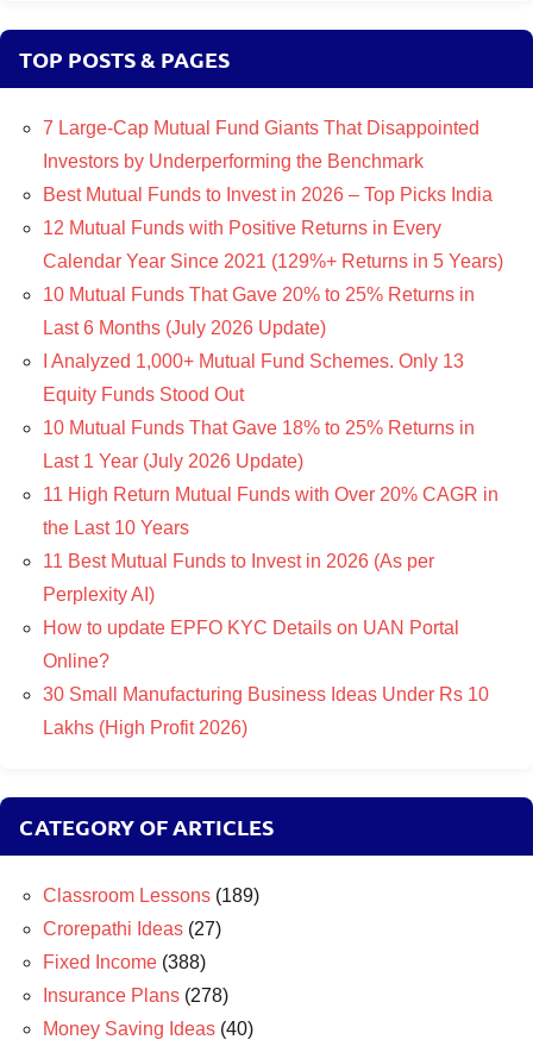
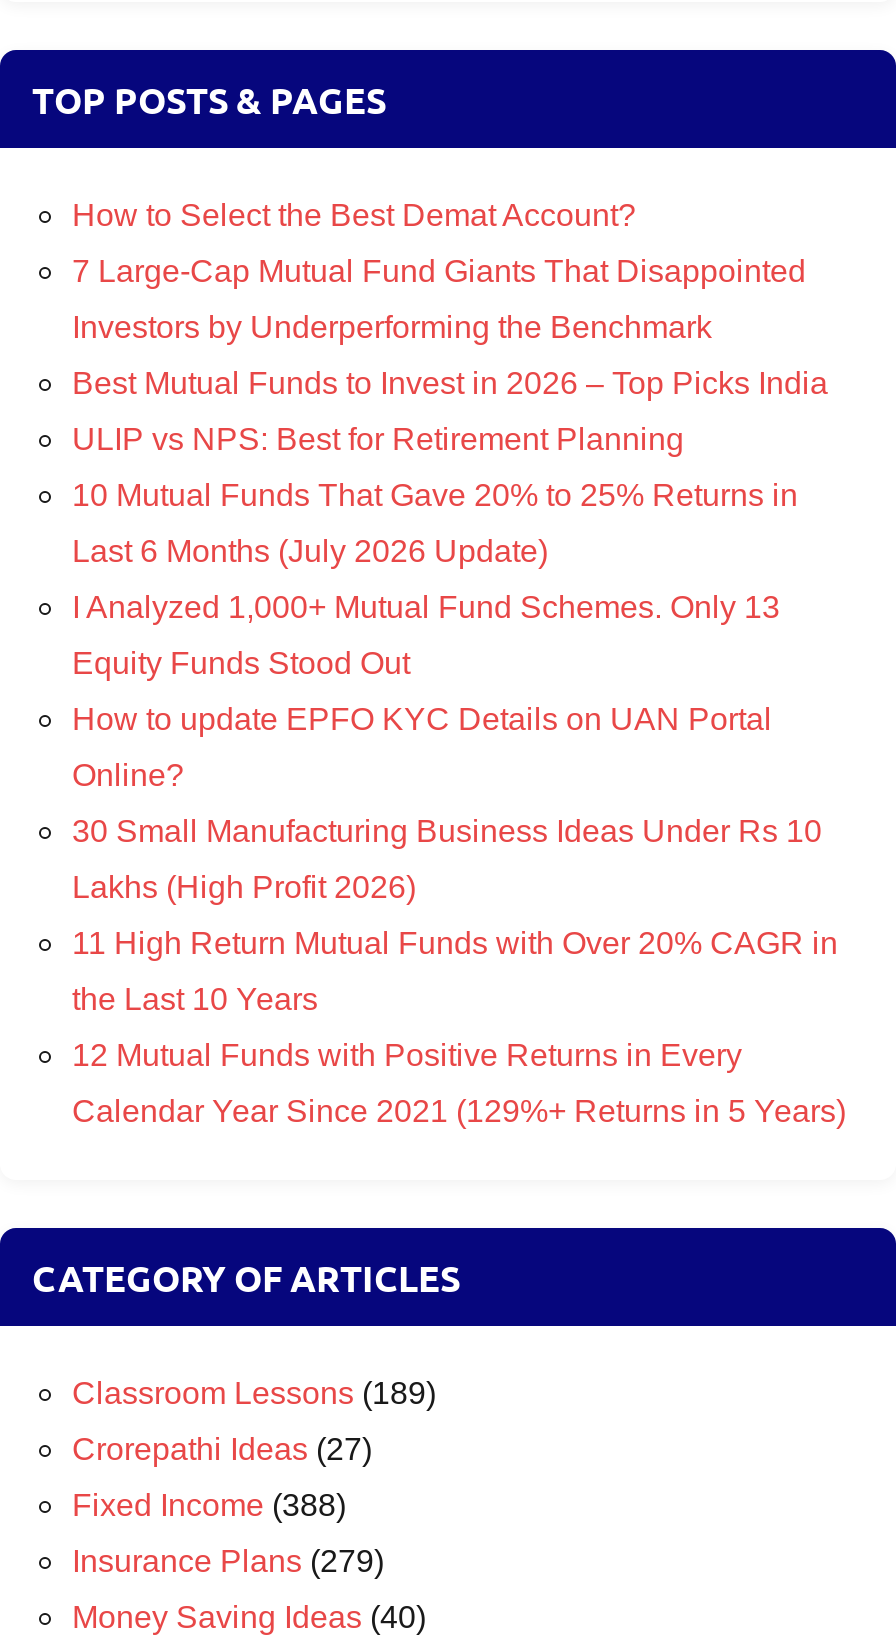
+ How to Select the Best Demat Account?

moved down: 7 Large-Cap Mutual Fund Giants That Disappointed | Investors by Underperforming the Benchmark | Best Mutual Funds to Invest in 2026 – Top Picks India

+ ULIP vs NPS: Best for Retirement Planning

moved down: 12 Mutual Funds with Positive Returns in Every | Calendar Year Since 2021 (129%+ Returns in 5 Years)

- 10 Mutual Funds That Gave 18% to 25% Returns in
- Last 1 Year (July 2026 Update)
- 11 Best Mutual Funds to Invest in 2026 (As per
- Perplexity AI)

moved down: 11 High Return Mutual Funds with Over 20% CAGR in | the Last 10 Years

moved up: How to update EPFO KYC Details on UAN Portal | Online? | 30 Small Manufacturing Business Ideas Under Rs 10 | Lakhs (High Profit 2026)

- Insurance Plans (278)
+ Insurance Plans (279)
